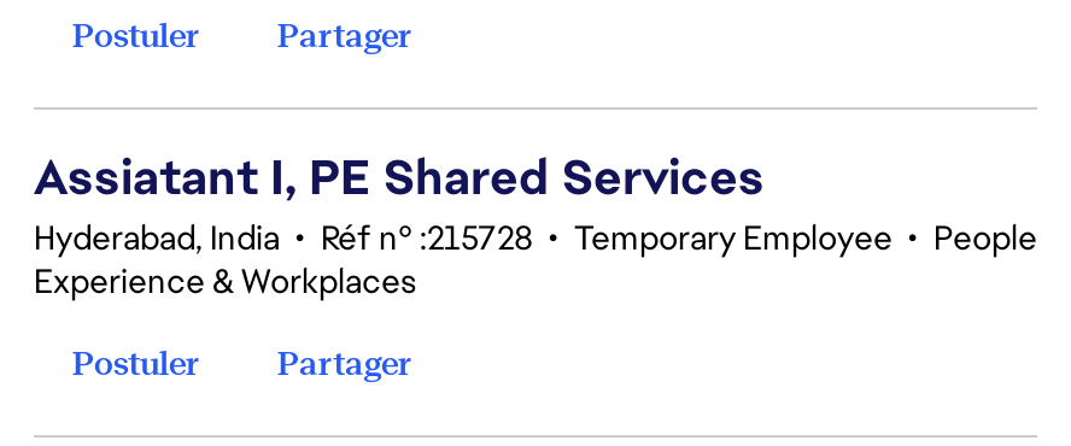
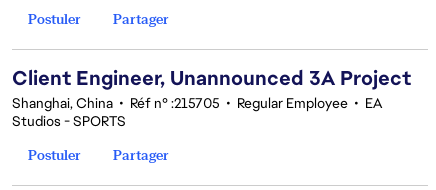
- Assiatant I, PE Shared Services
- Hyderabad, India • Réf n° :215728 • Temporary Employee • People
- Experience & Workplaces
+ Client Engineer, Unannounced 3A Project
+ Shanghai, China • Réf n° :215705 • Regular Employee • EA
+ Studios - SPORTS
